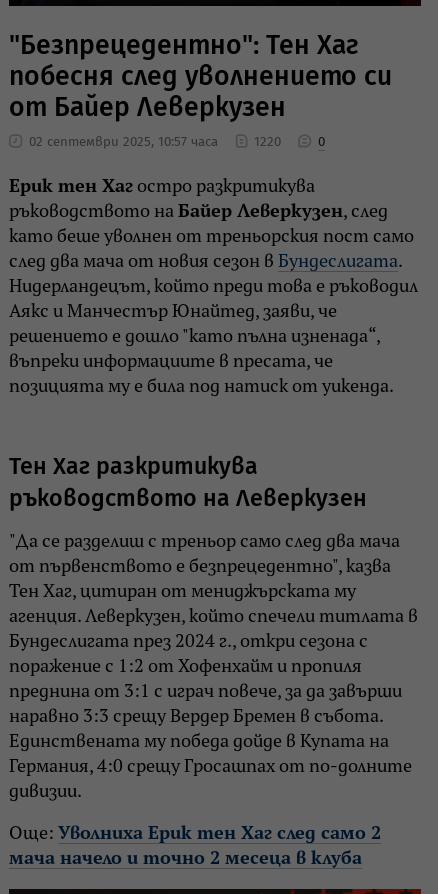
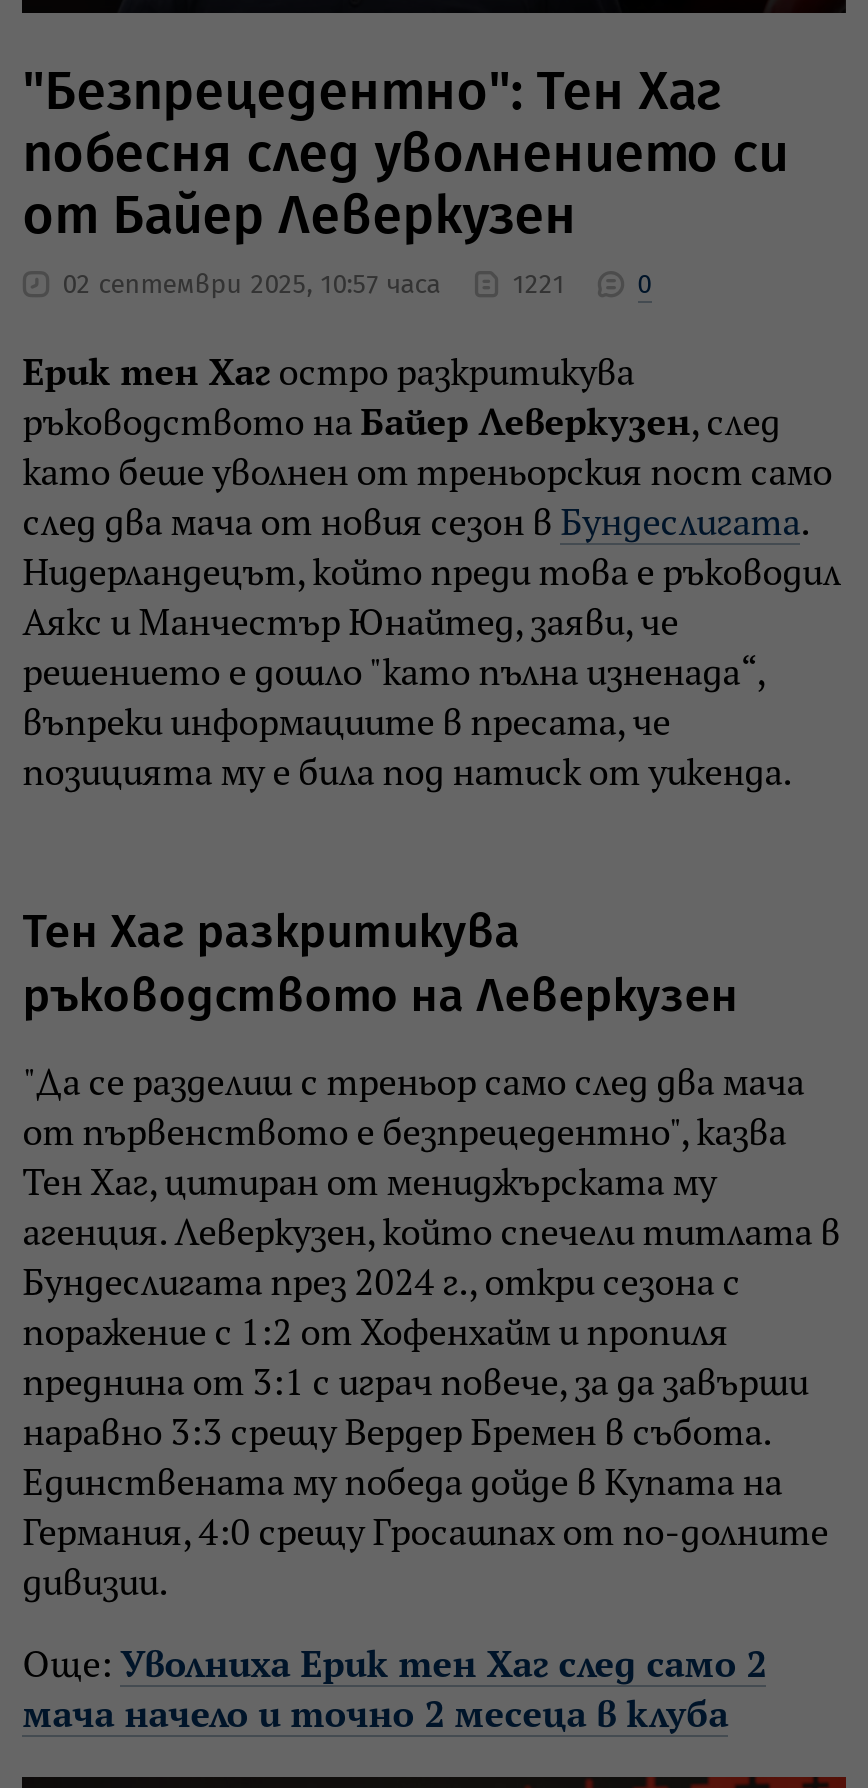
- 1220
+ 1221
